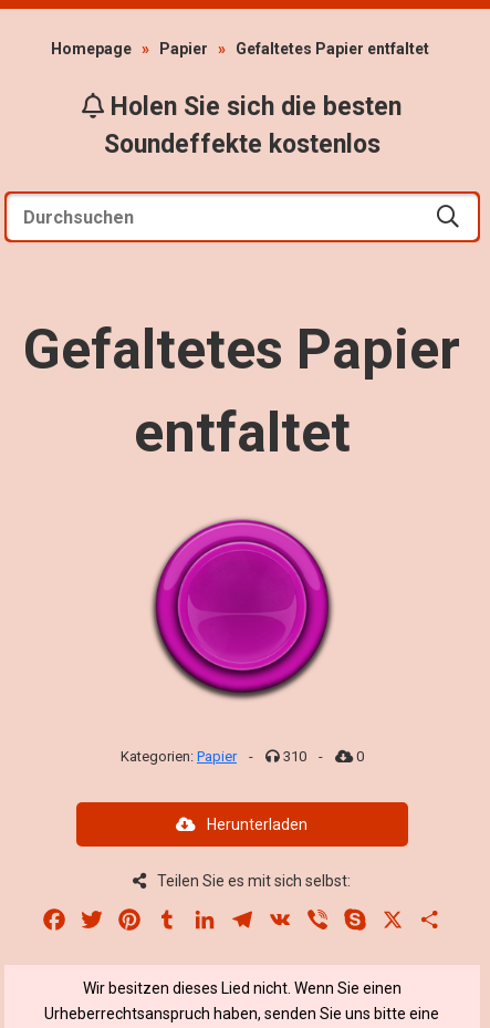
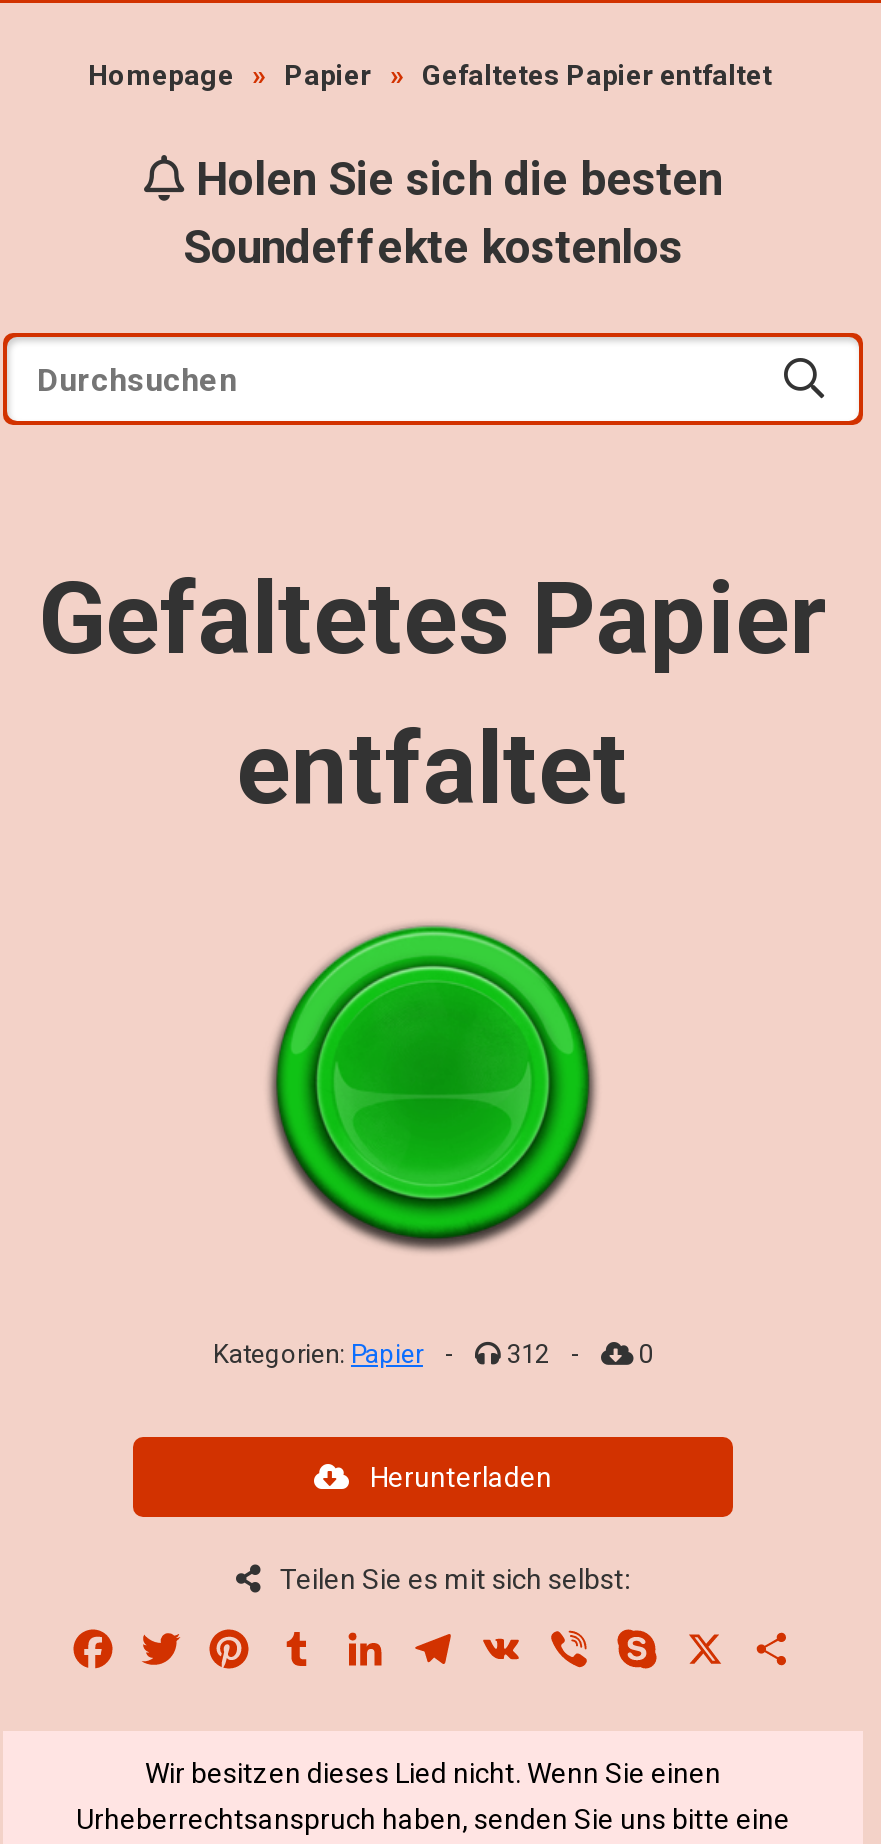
- [image]
+ [image]

- 310
+ 312
